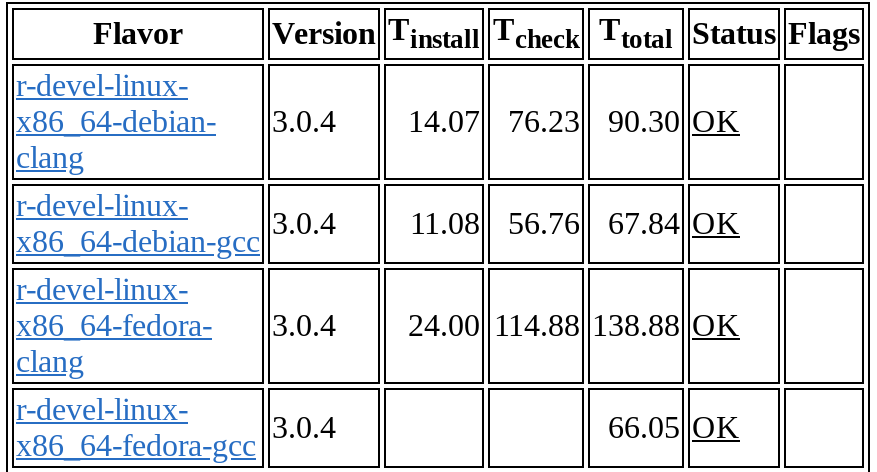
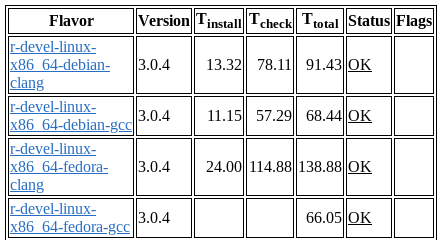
- 14.07
+ 13.32

- 76.23
+ 78.11

- 90.30 OK
+ 91.43 OK

- 11.08
+ 11.15

- 56.76
+ 57.29

- 67.84 OK
+ 68.44 OK
